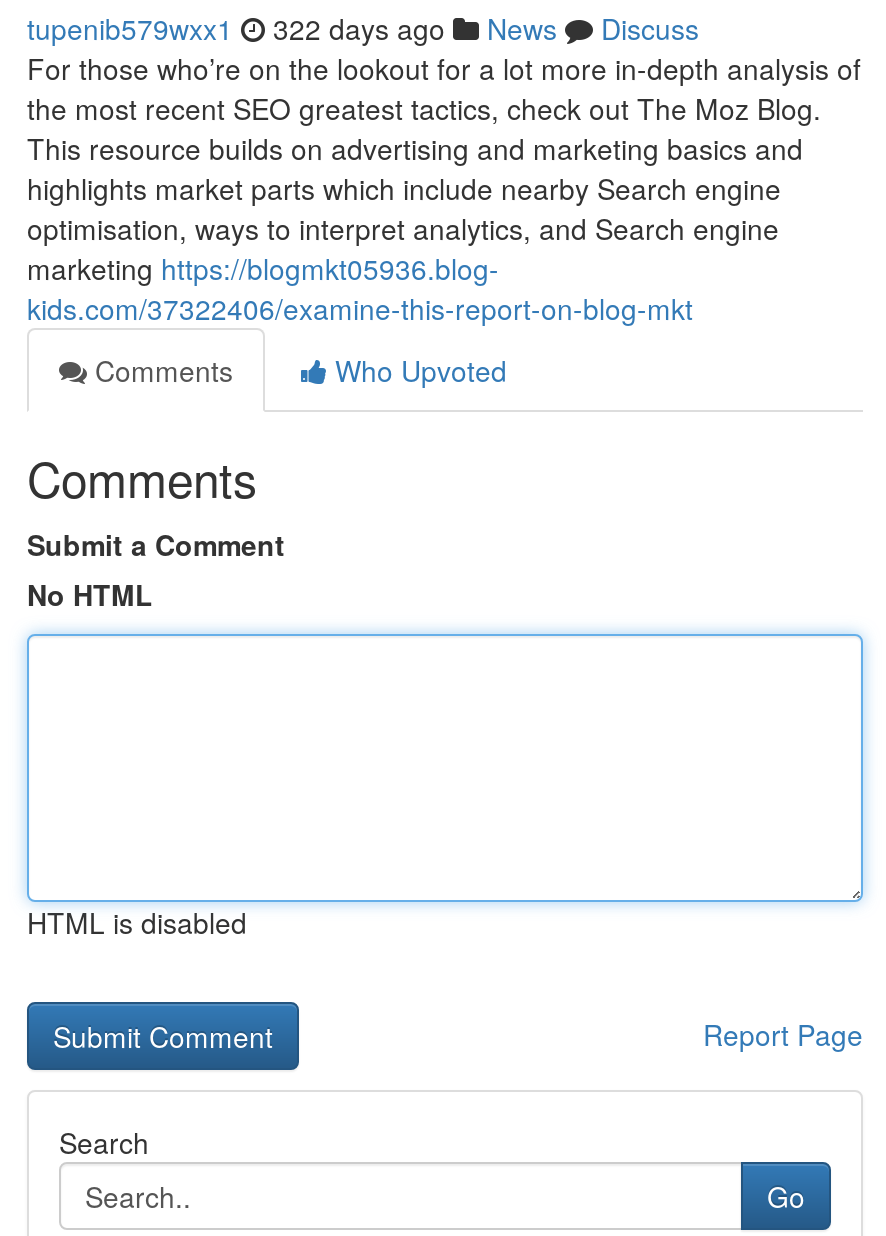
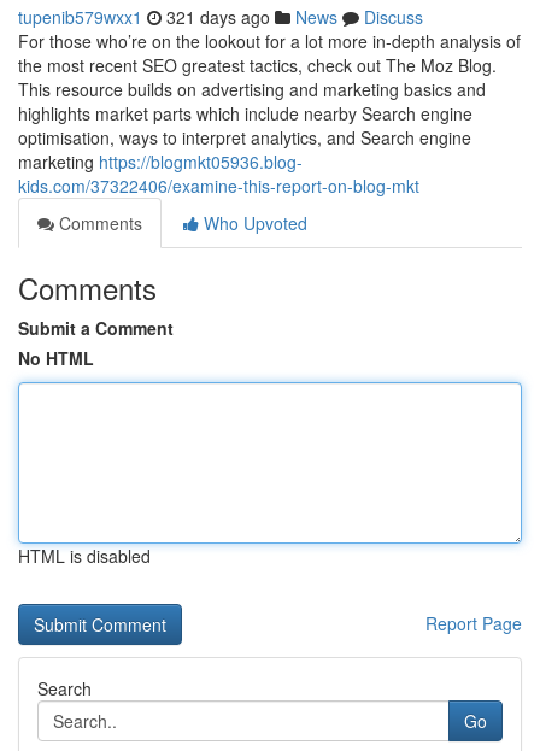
- tupenib579wxx1 322 days ago News Discuss
+ tupenib579wxx1 321 days ago News Discuss
